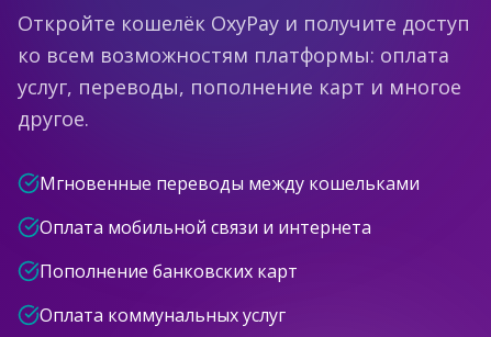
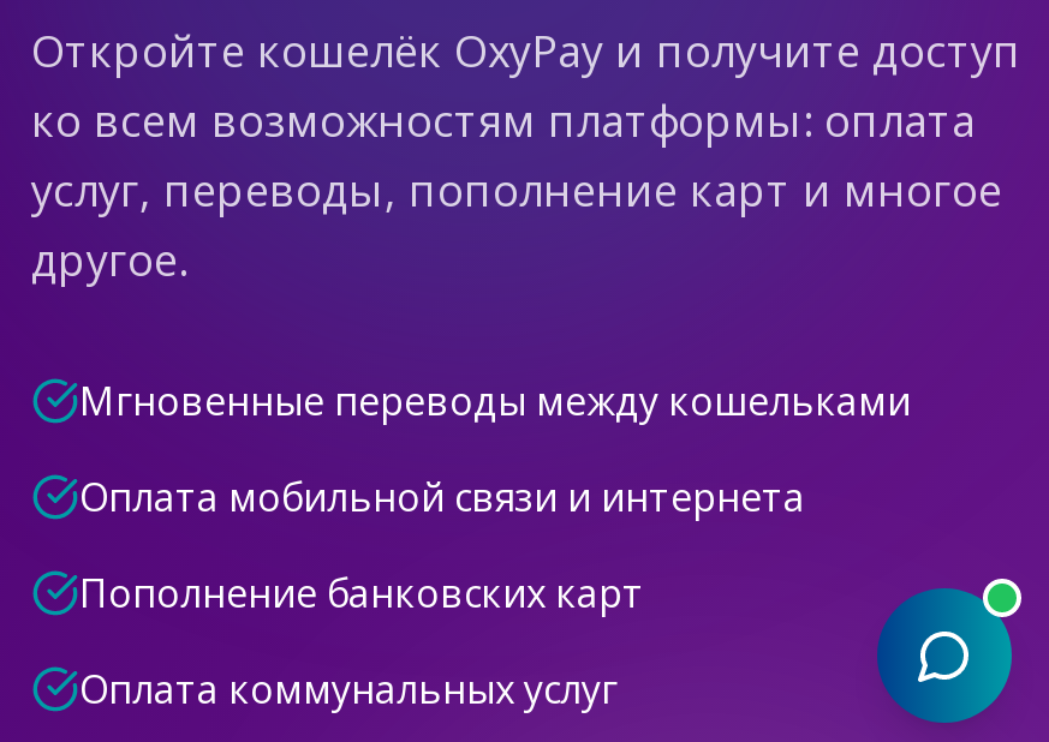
+ [image]
